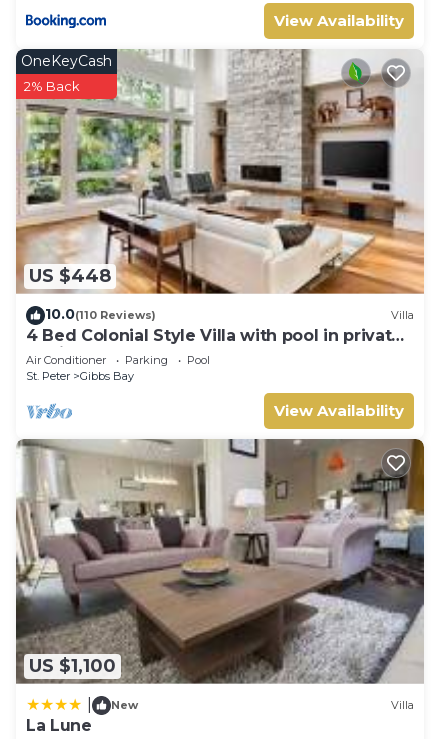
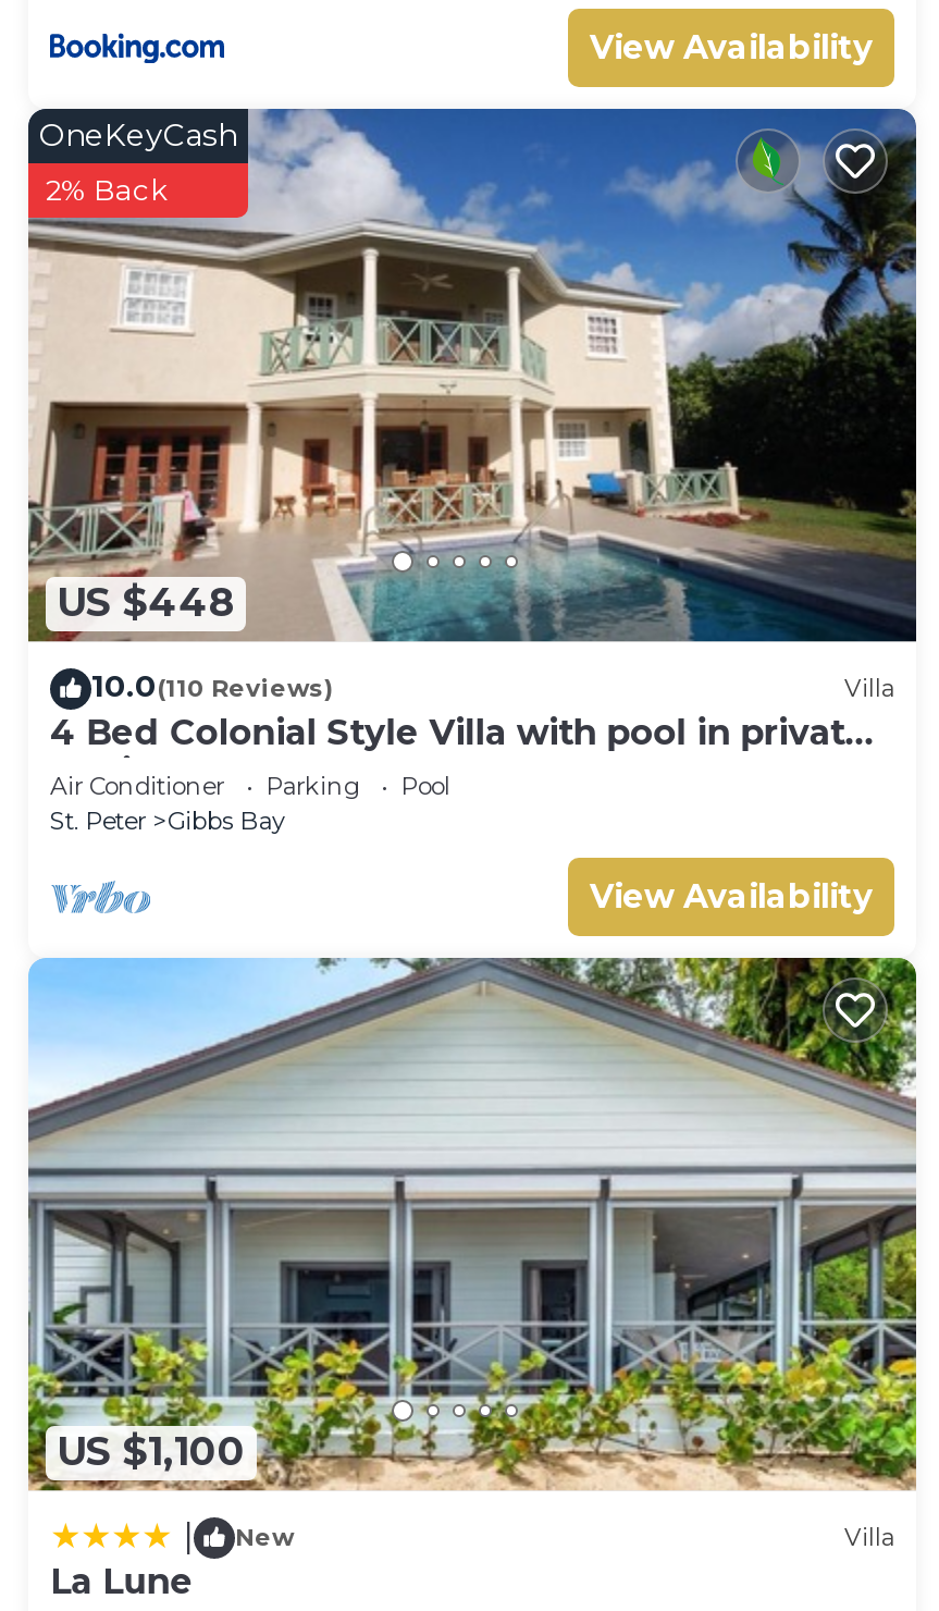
- [image]
+ [image]

- [image]
+ [image]
